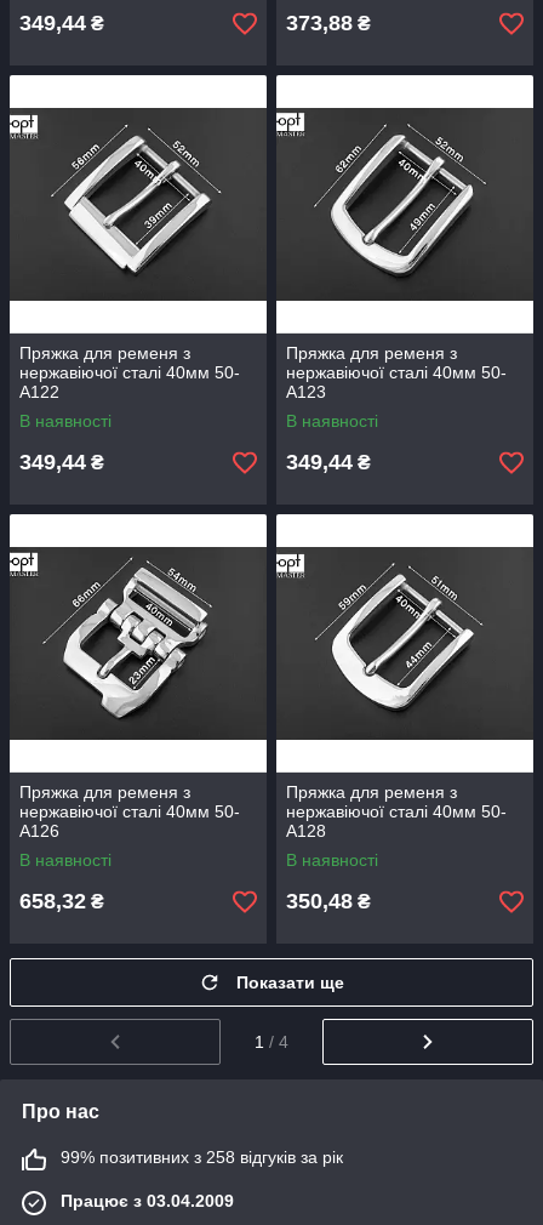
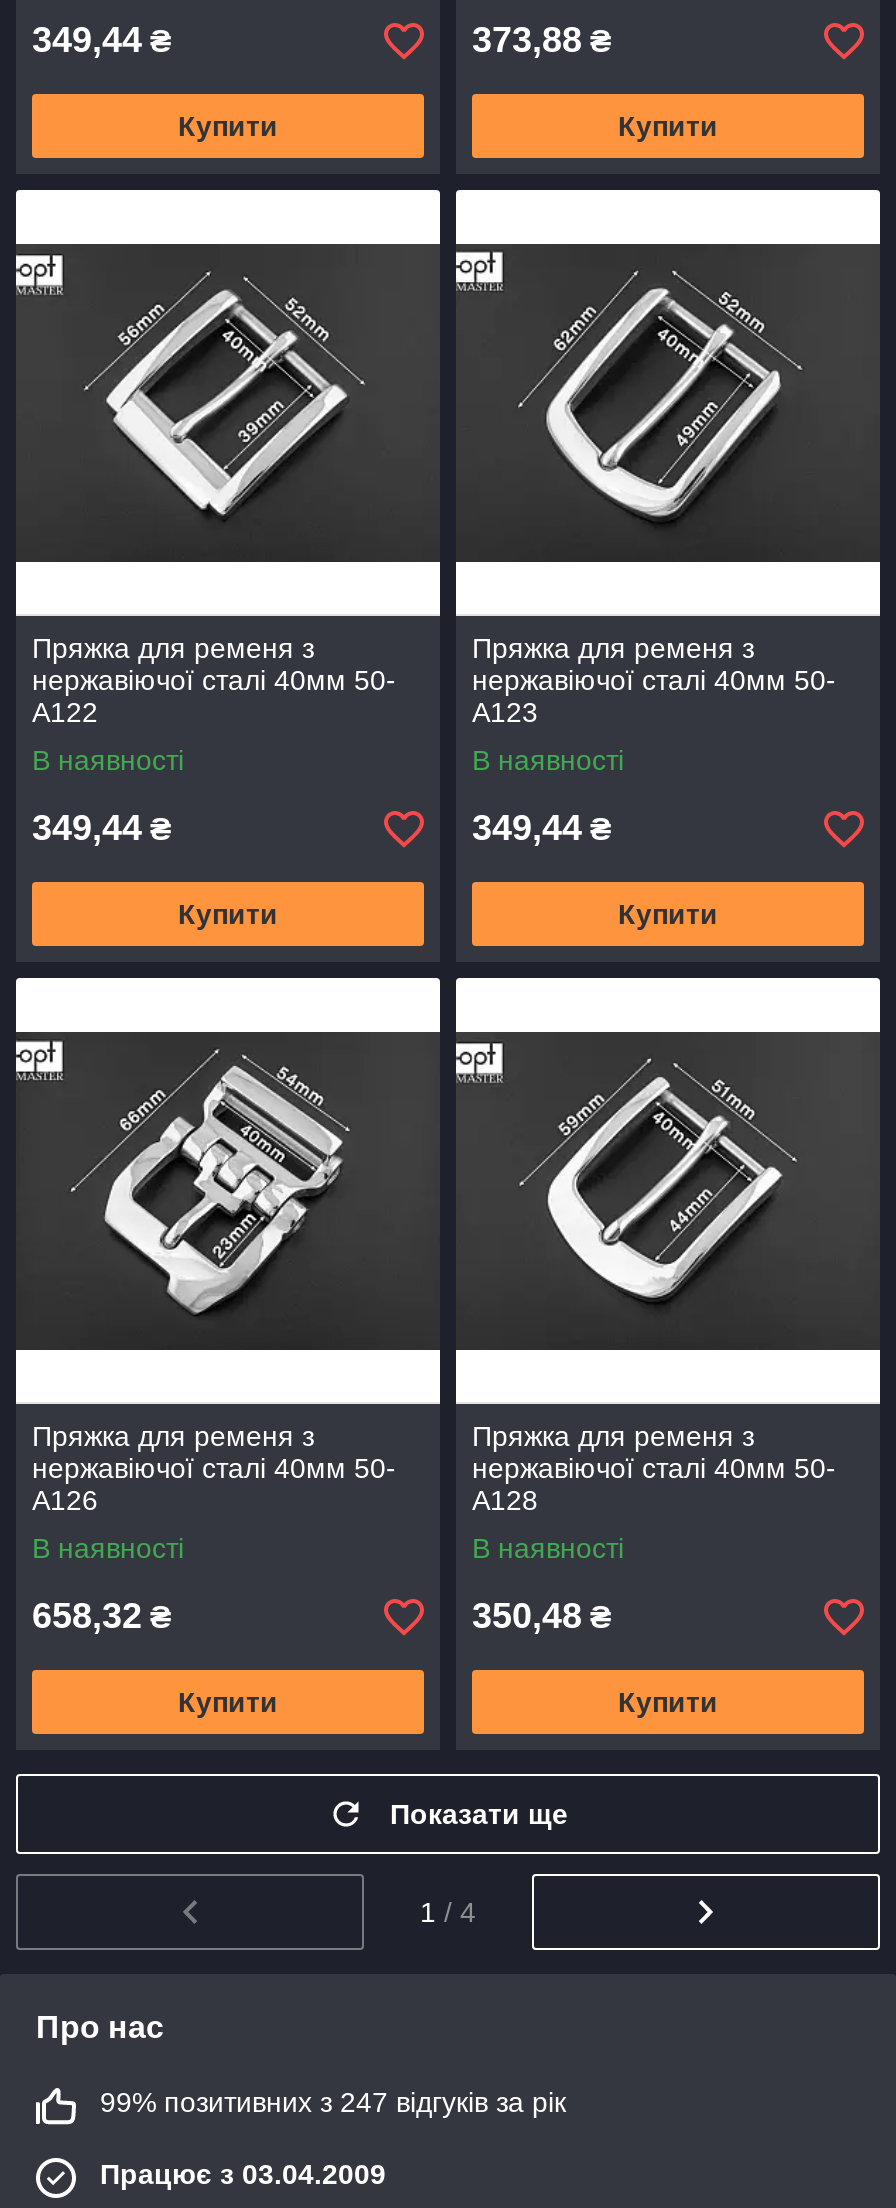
+ Купити

+ Купити

+ Купити

+ Купити

+ Купити

+ Купити

- 99% позитивних з 258 відгуків за рік
+ 99% позитивних з 247 відгуків за рік
